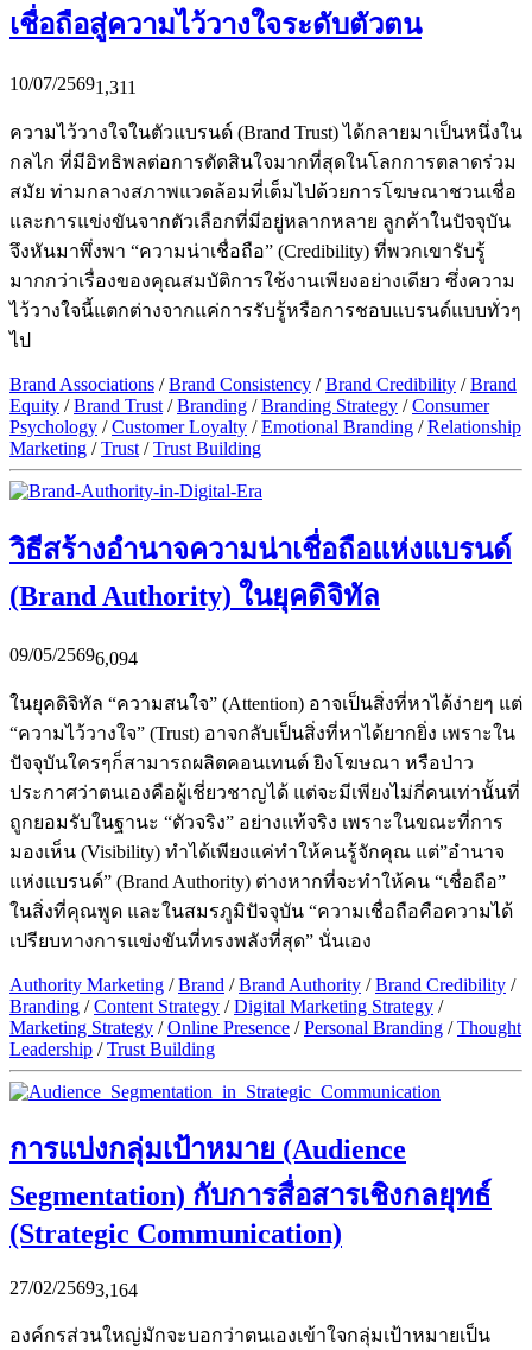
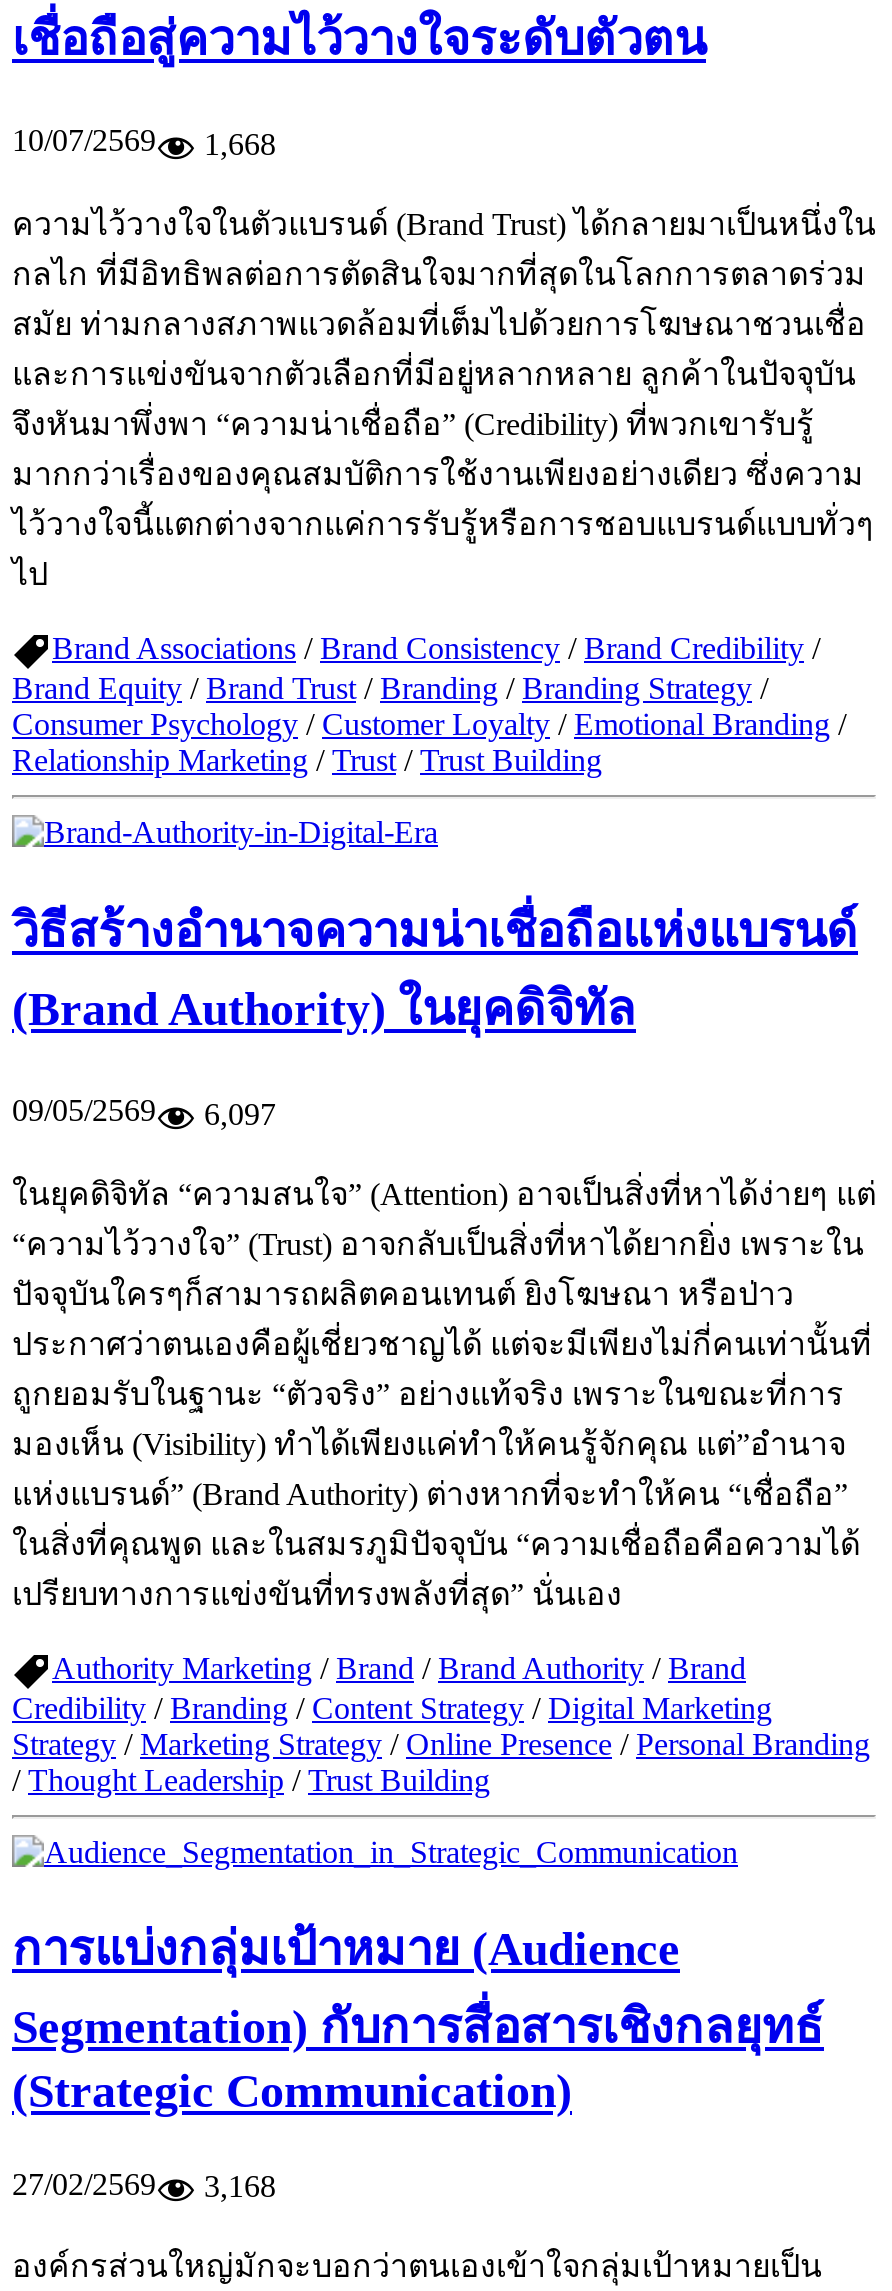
- 10/07/25691,311
+ 10/07/2569
+ 1,668

- 09/05/25696,094
+ 09/05/2569
+ 6,097

- 27/02/25693,164
+ 27/02/2569
+ 3,168
